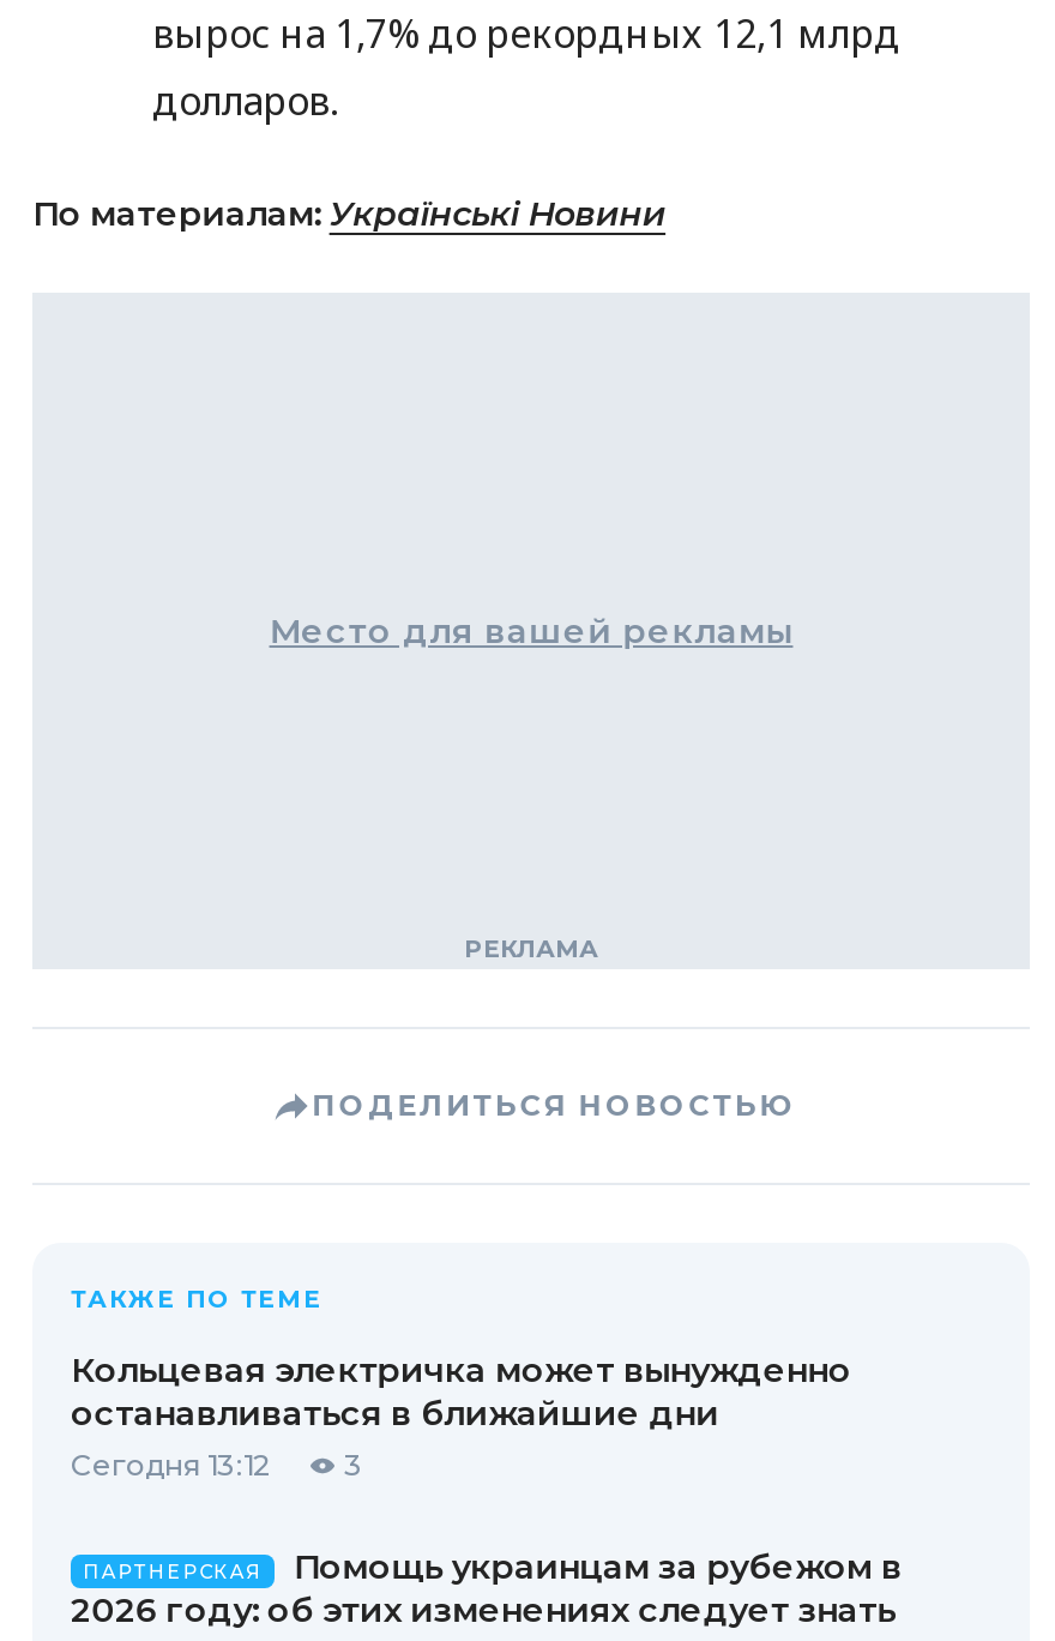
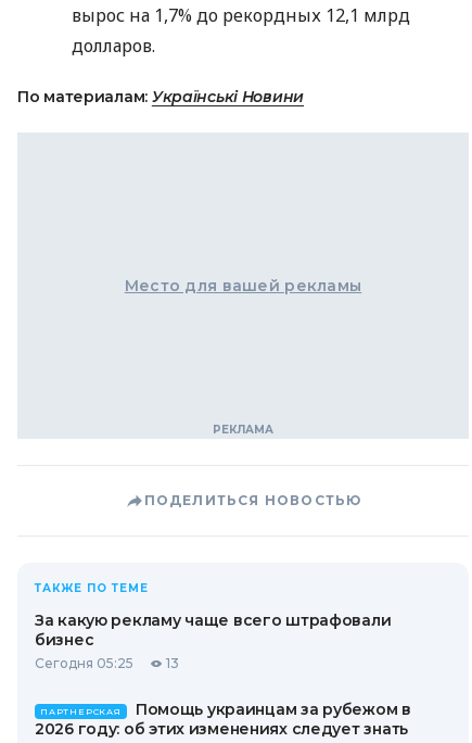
- Кольцевая электричка может вынужденно
- останавливаться в ближайшие дни
- Сегодня 13:12
- 3
+ За какую рекламу чаще всего штрафовали
+ бизнес
+ Сегодня 05:25
+ 13
